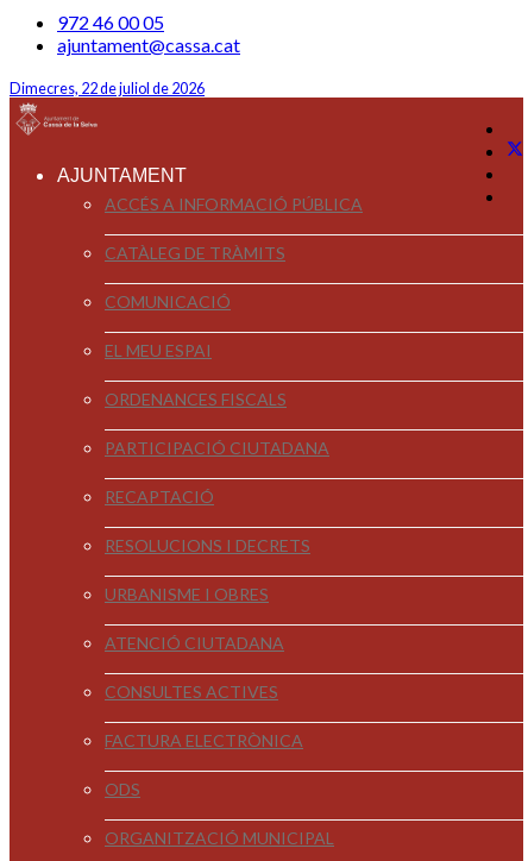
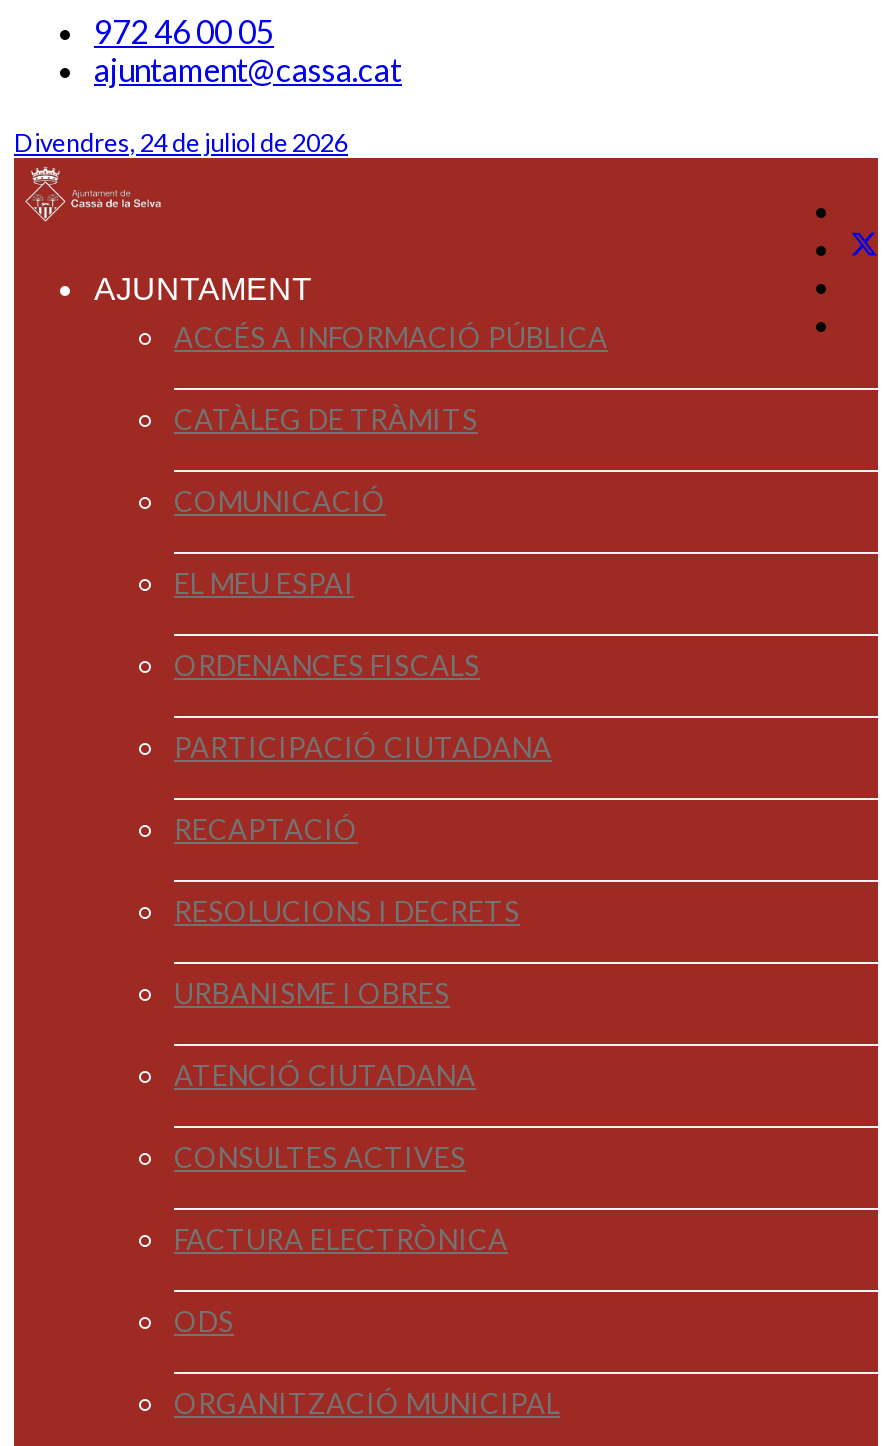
- Dimecres, 22 de juliol de 2026
+ Divendres, 24 de juliol de 2026
